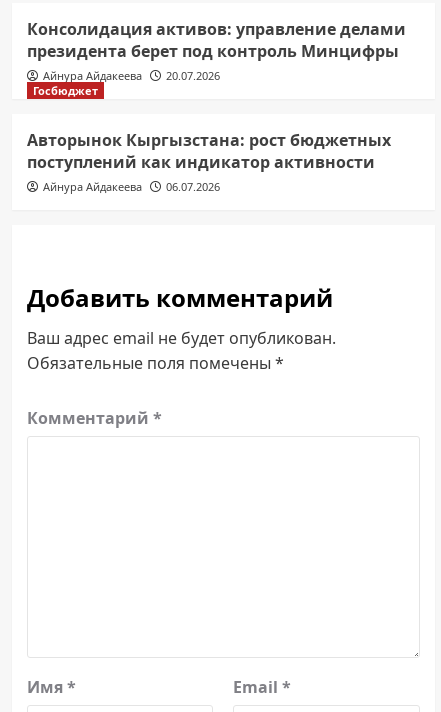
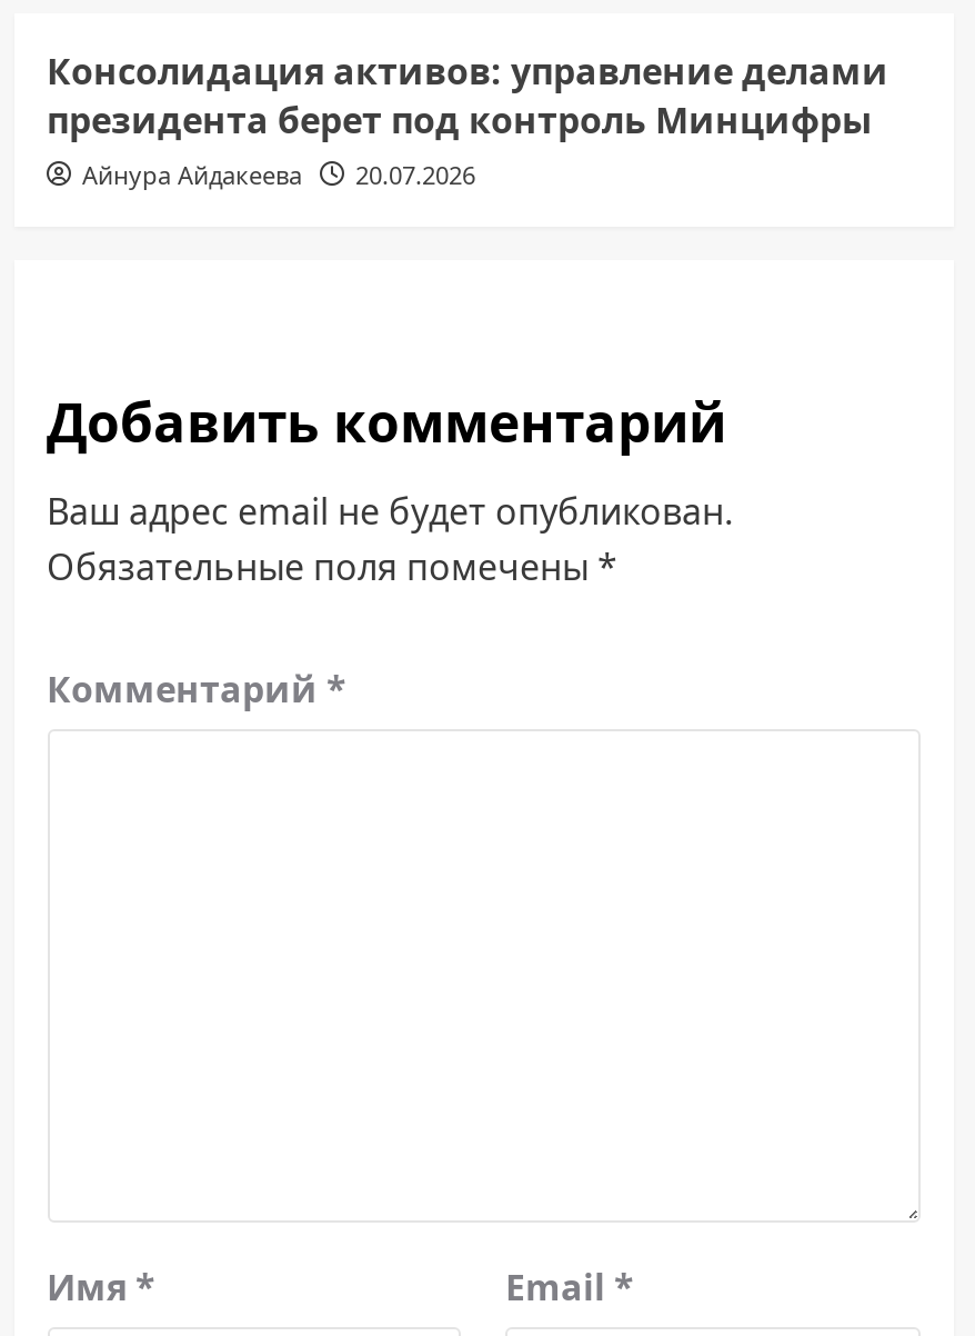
- Госбюджет
- Авторынок Кыргызстана: рост бюджетных
- поступлений как индикатор активности
- Айнура Айдакеева
- 06.07.2026
